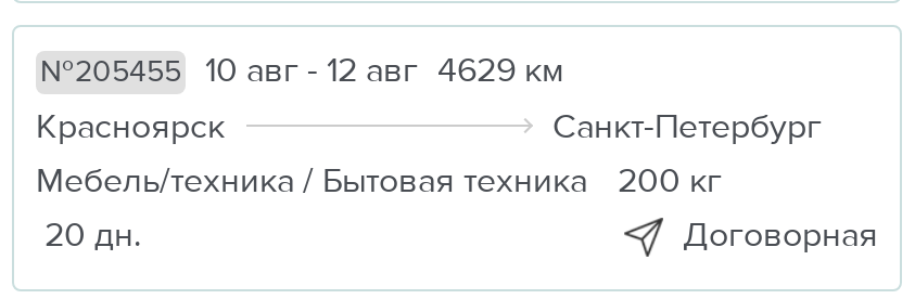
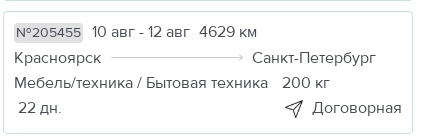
- 20 дн.
+ 22 дн.
